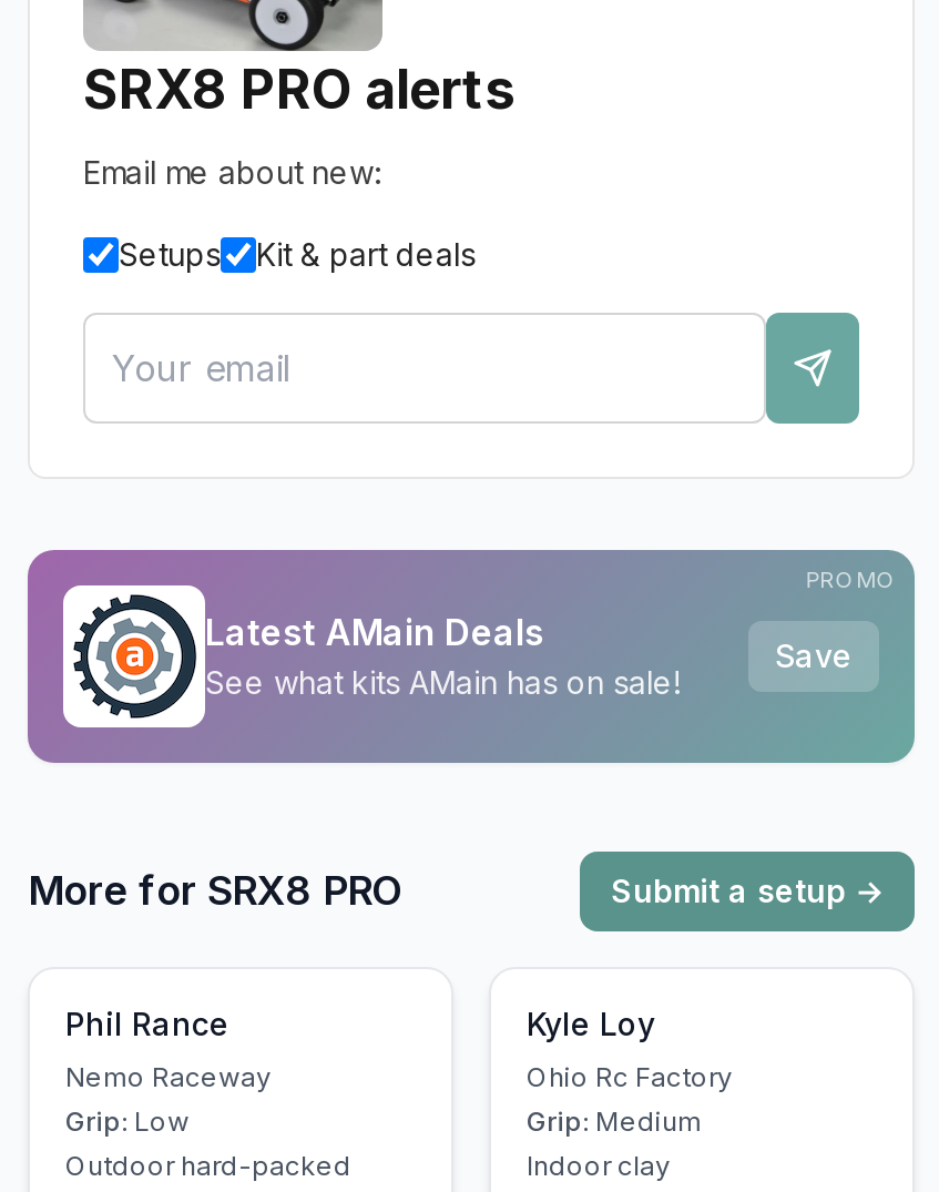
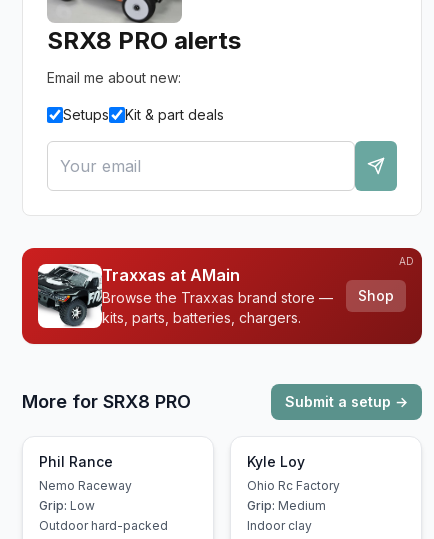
- [image]
- Latest AMain Deals
- See what kits AMain has on sale!
+ [image]
+ Traxxas at AMain
+ Browse the Traxxas brand store —
+ kits, parts, batteries, chargers.

- PROMO
+ AD

- Save
+ Shop
